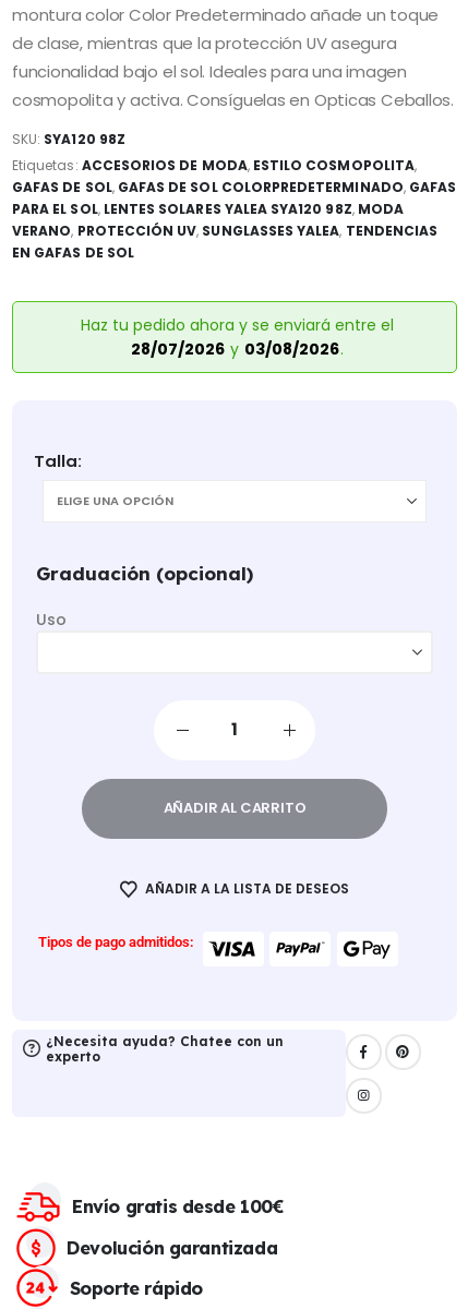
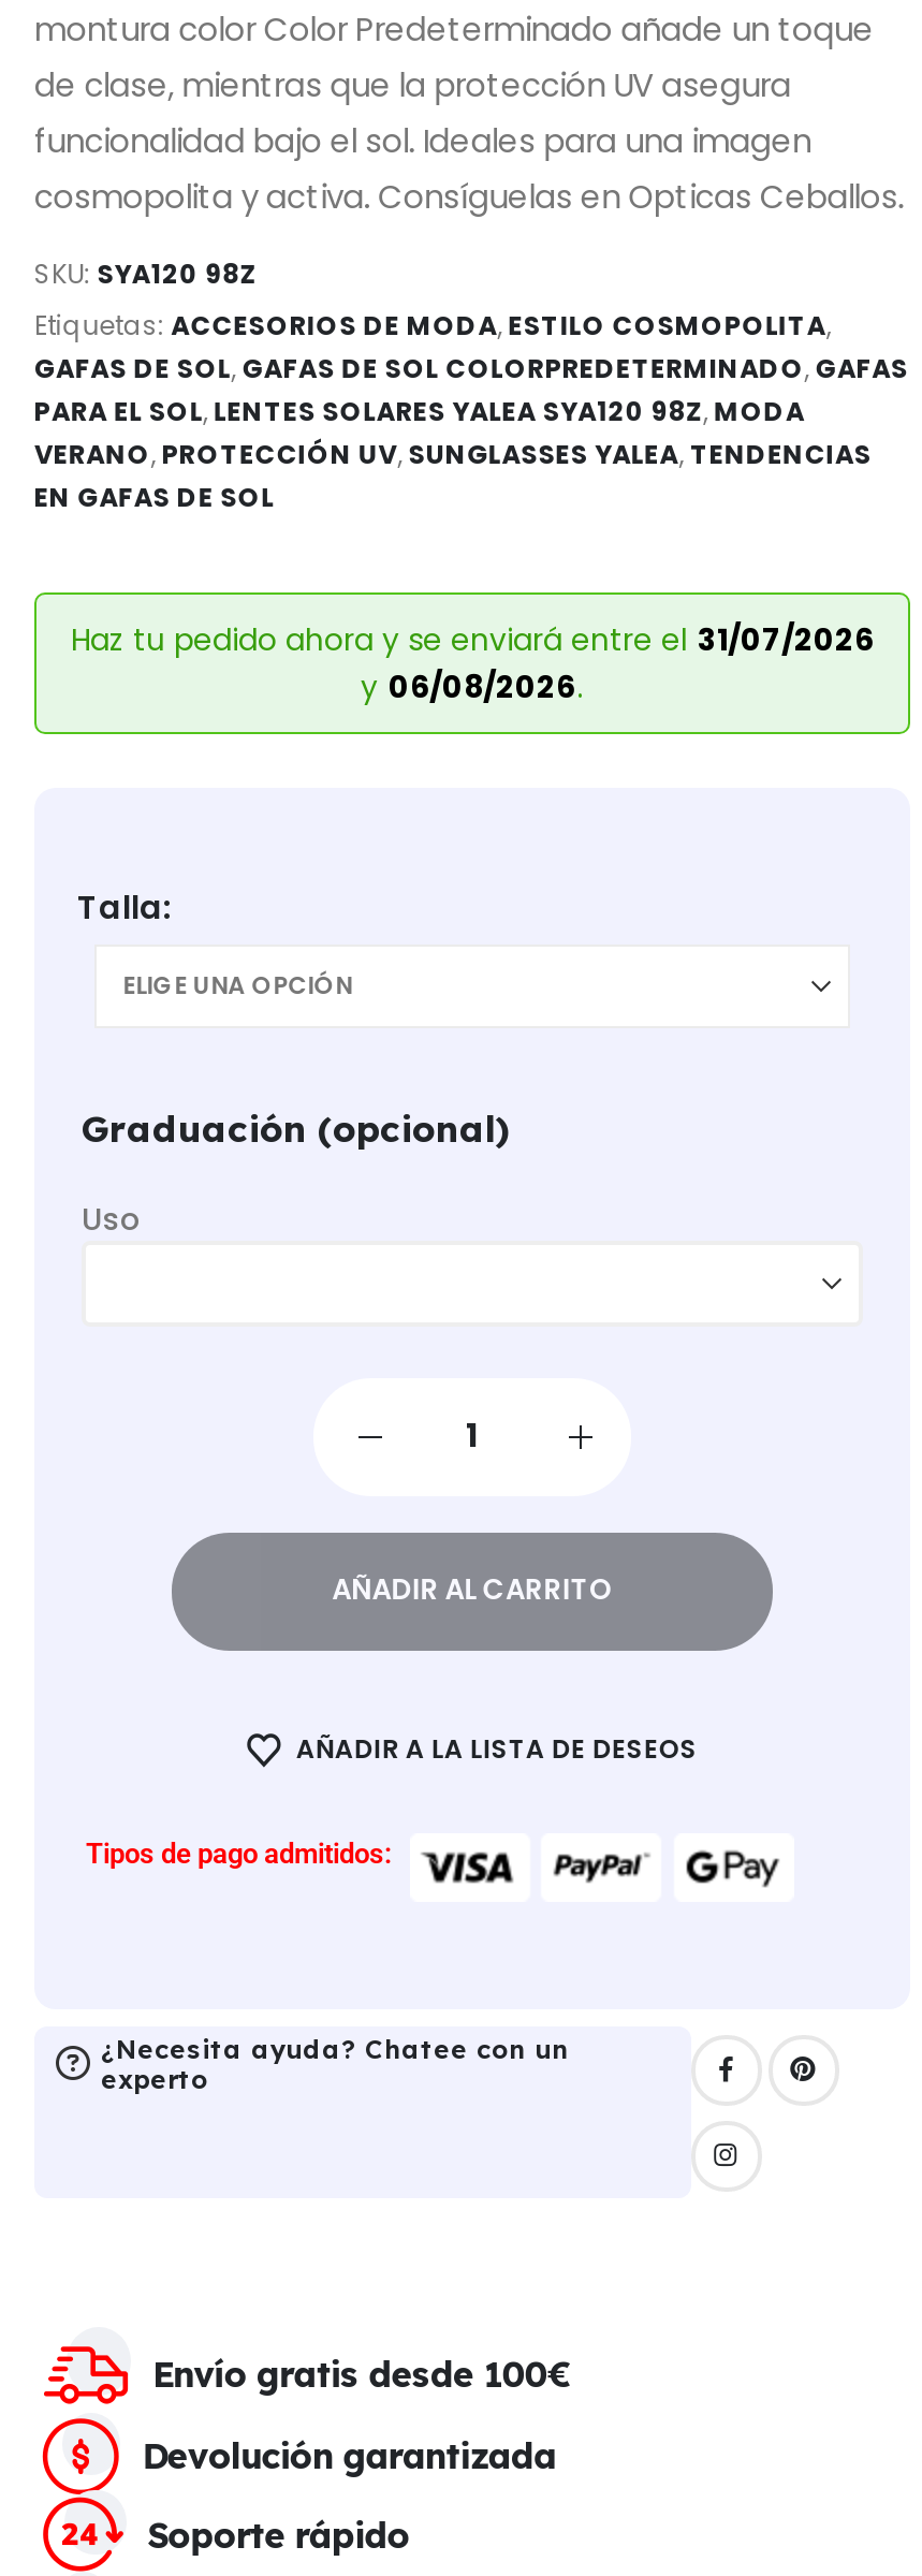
- Haz tu pedido ahora y se enviará entre el
- 28/07/2026 y 03/08/2026.
+ Haz tu pedido ahora y se enviará entre el 31/07/2026
+ y 06/08/2026.
